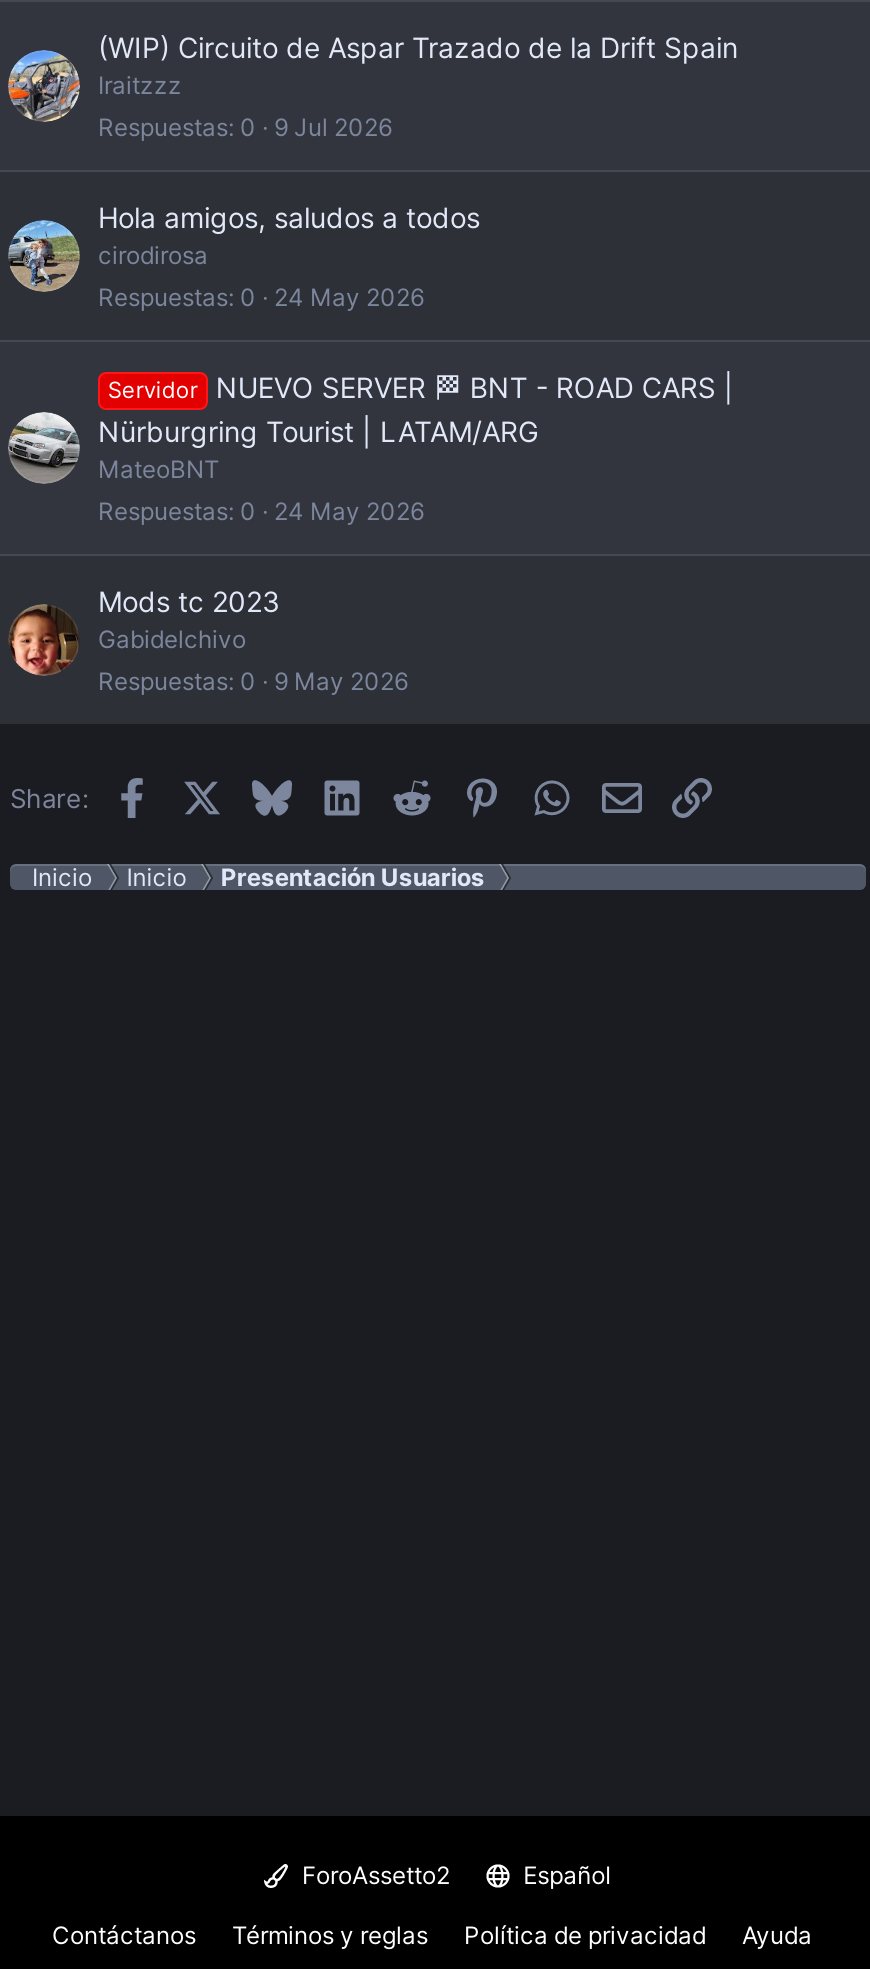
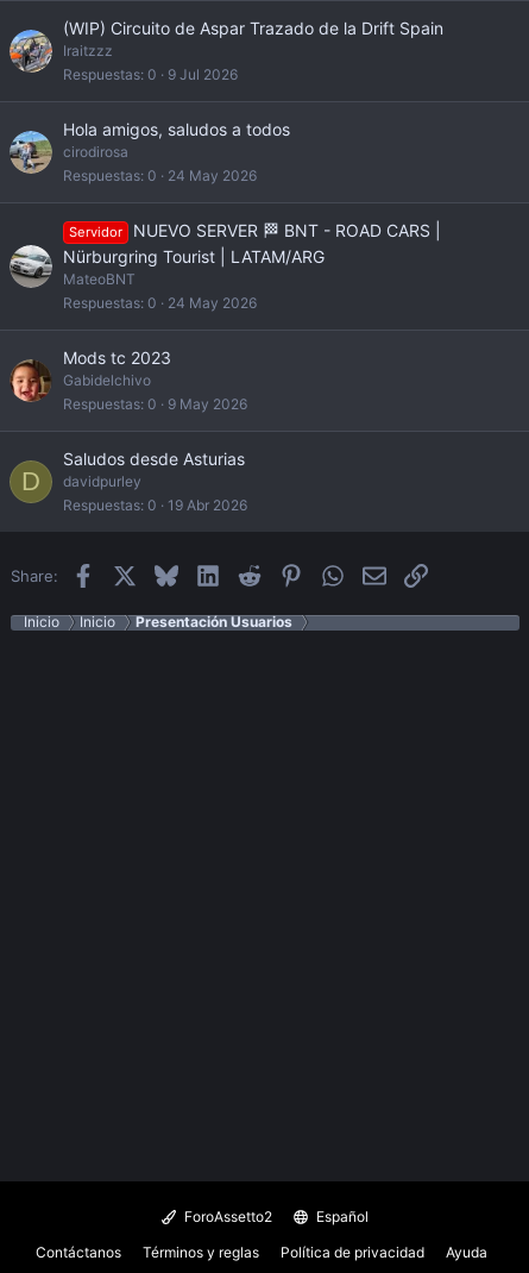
+ D

+ Saludos desde Asturias
+ davidpurley
+ Respuestas 0 19 Abr 2026
